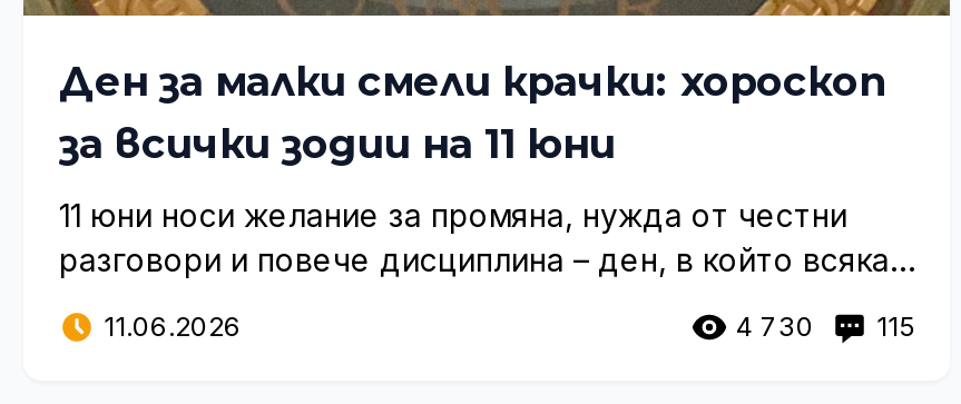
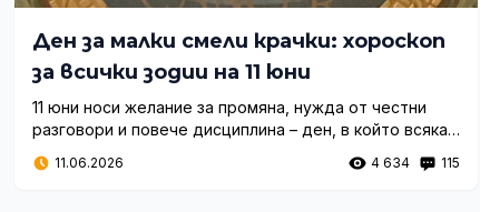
- 4 730 115
+ 4 634 115
